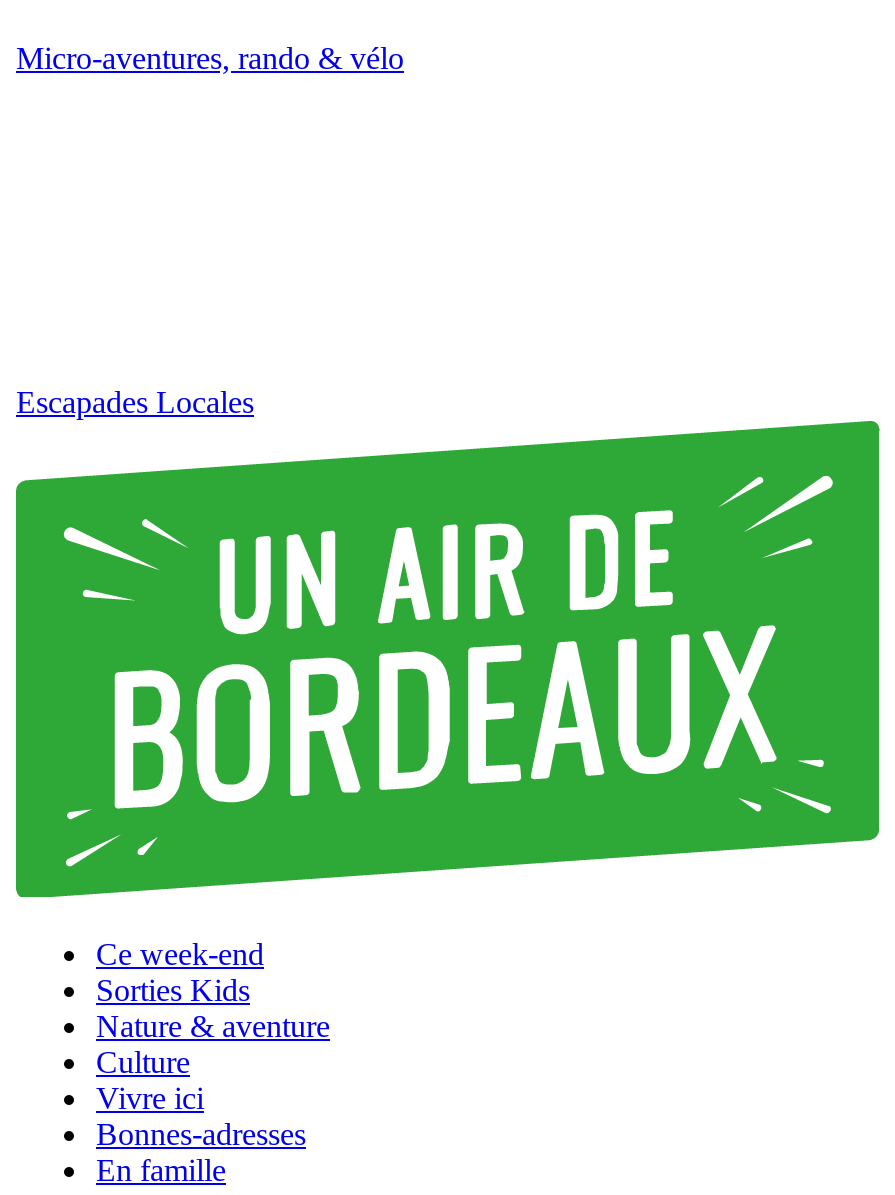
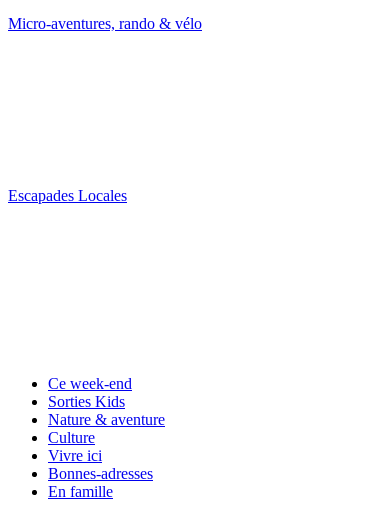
- [image]
